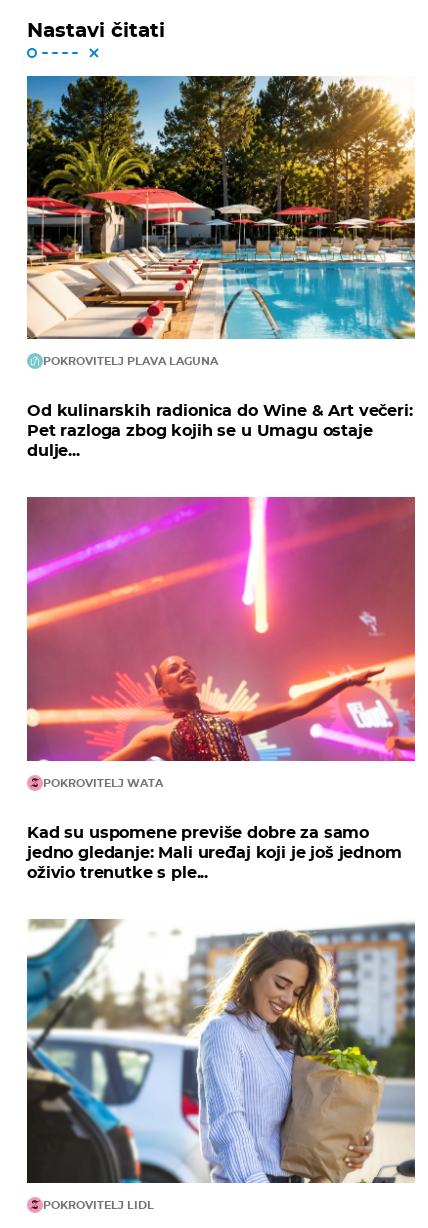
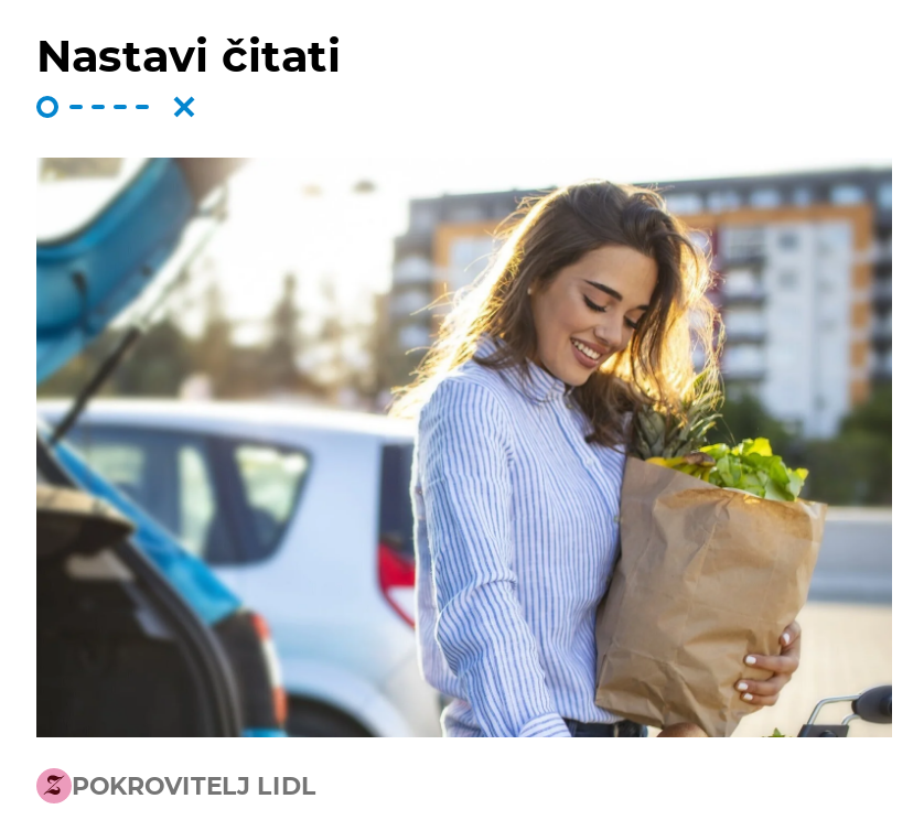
- [image]
- POKROVITELJ PLAVA LAGUNA
- Od kulinarskih radionica do Wine & Art večeri:
- Pet razloga zbog kojih se u Umagu ostaje
- dulje...

- [image]
- POKROVITELJ WATA
- Kad su uspomene previše dobre za samo
- jedno gledanje: Mali uređaj koji je još jednom
- oživio trenutke s ple...
